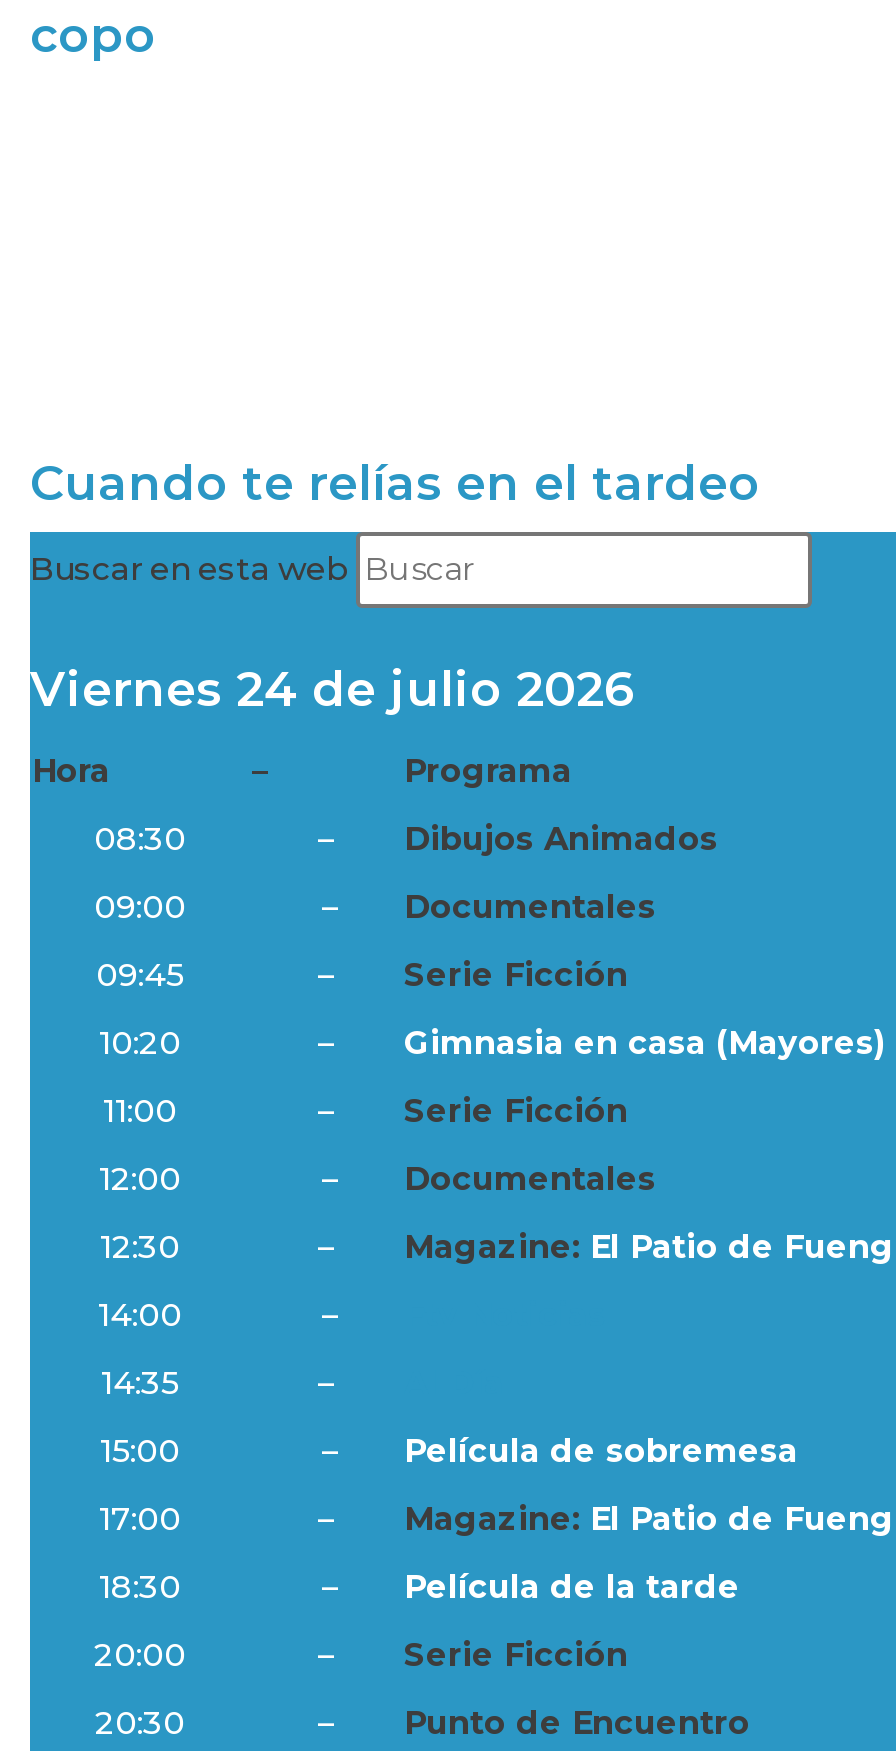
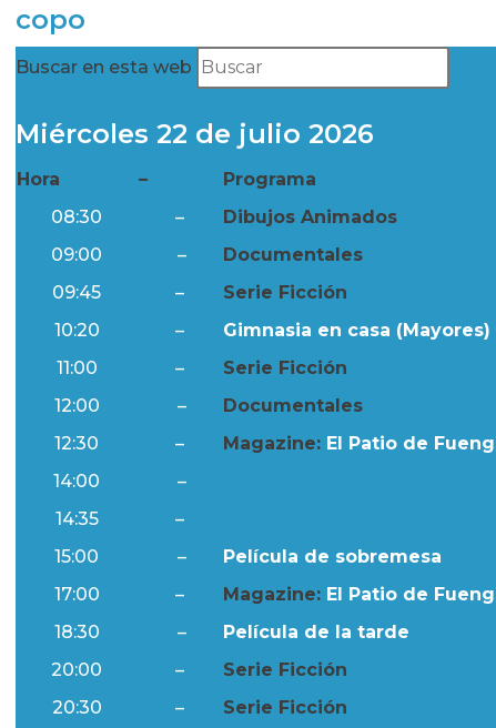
- Cuando te relías en el tardeo

- Viernes 24 de julio 2026
+ Miércoles 22 de julio 2026

- Punto de Encuentro
+ Serie Ficción
